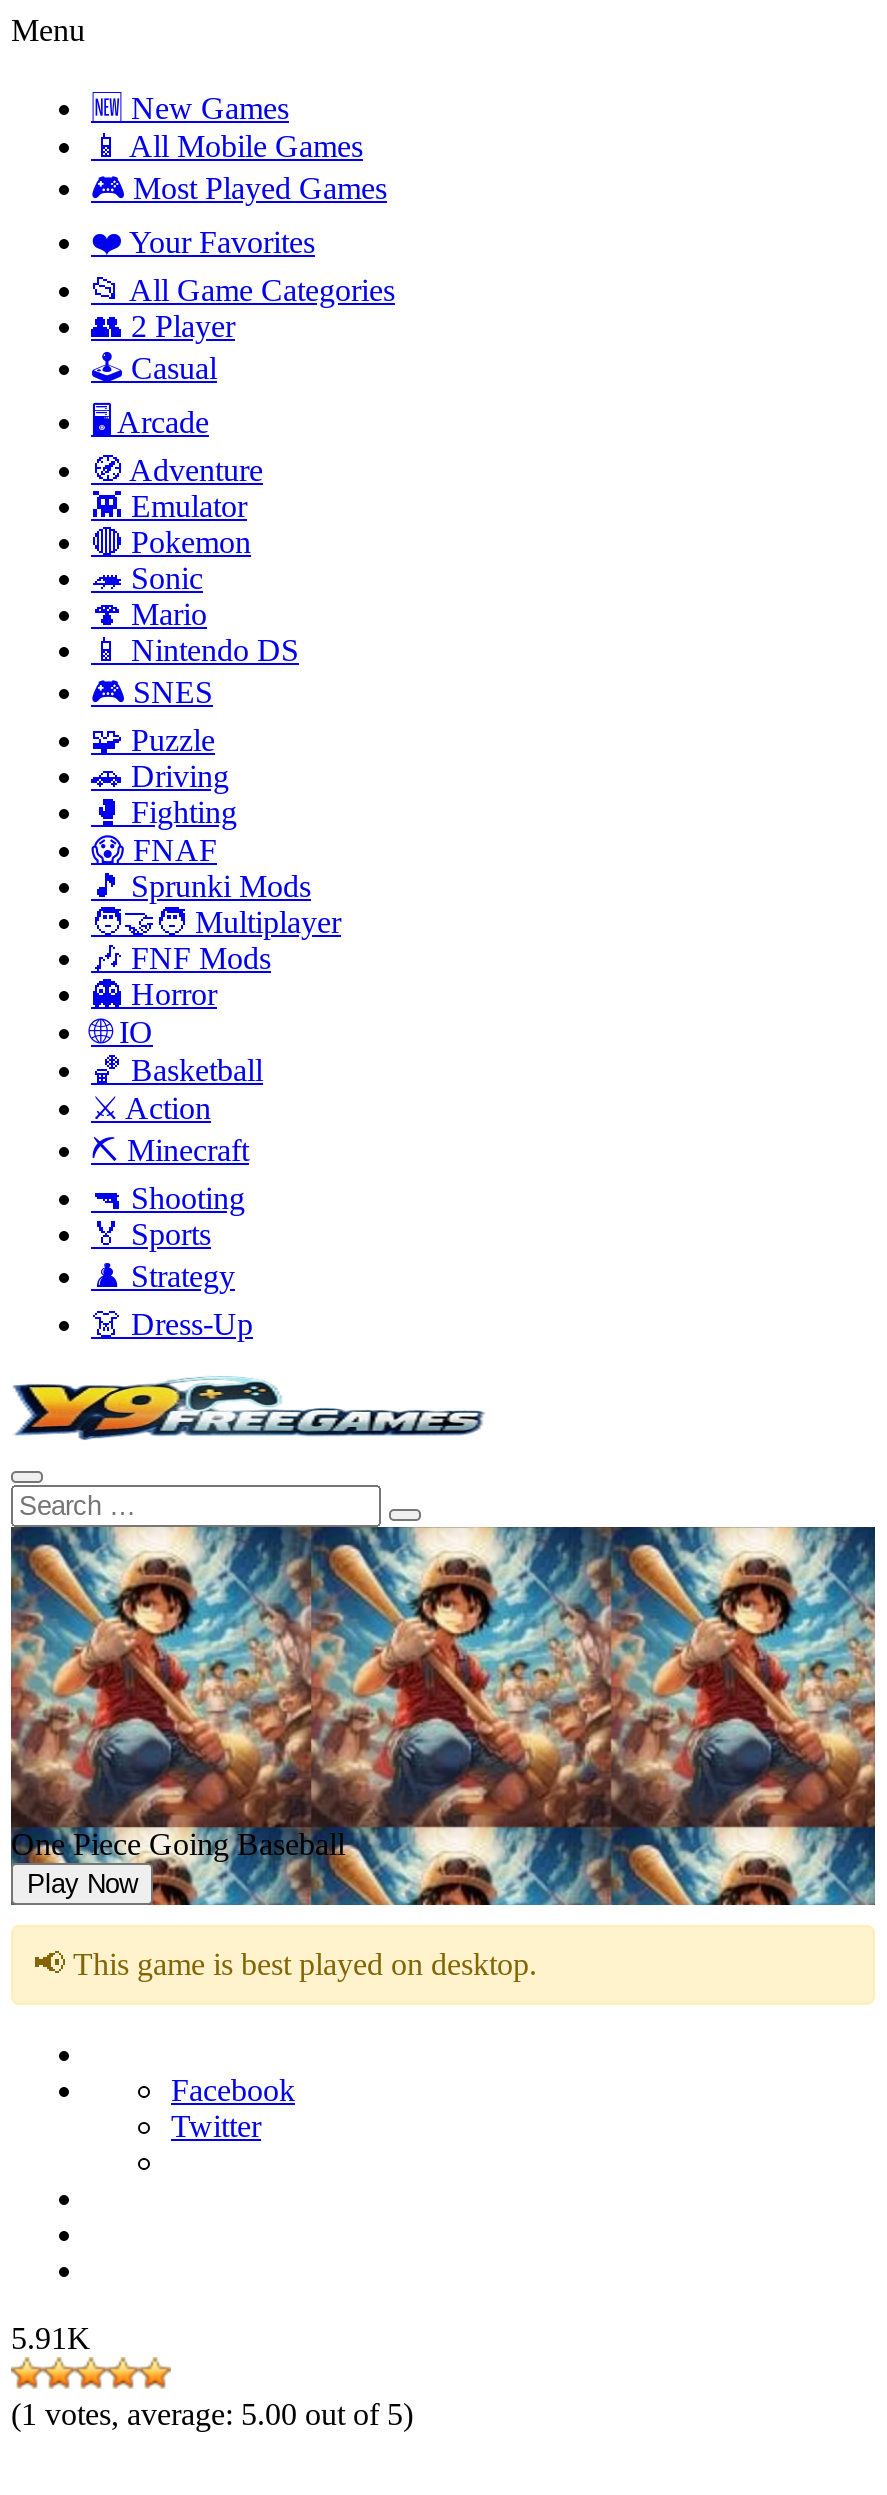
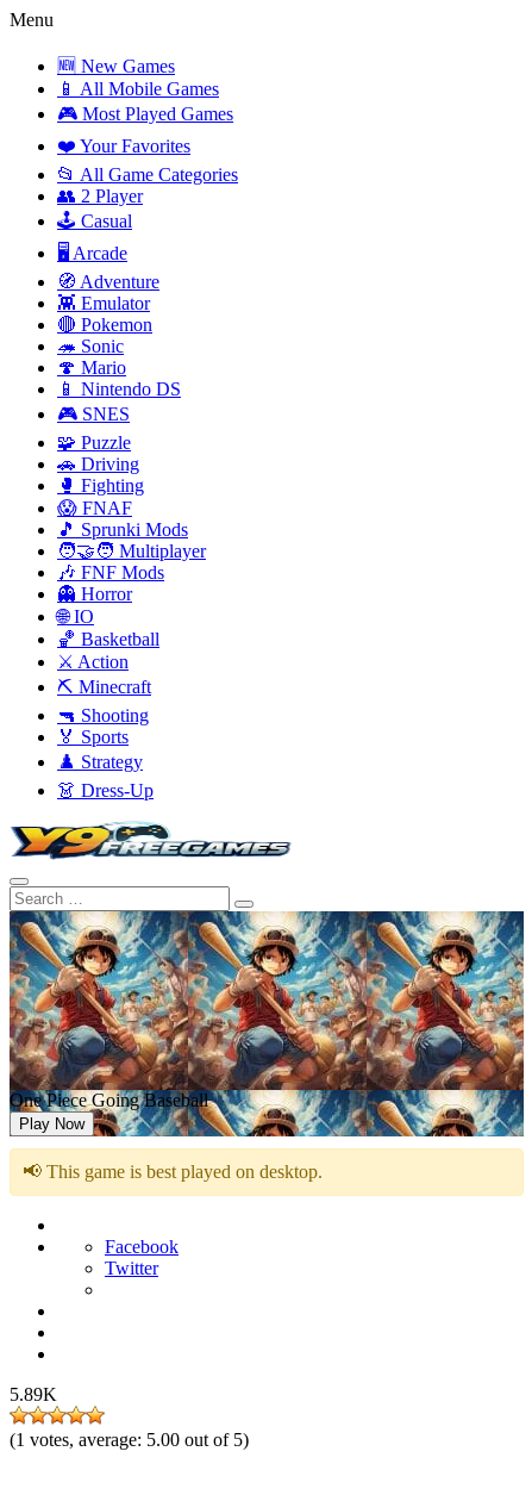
- 5.91K
+ 5.89K
